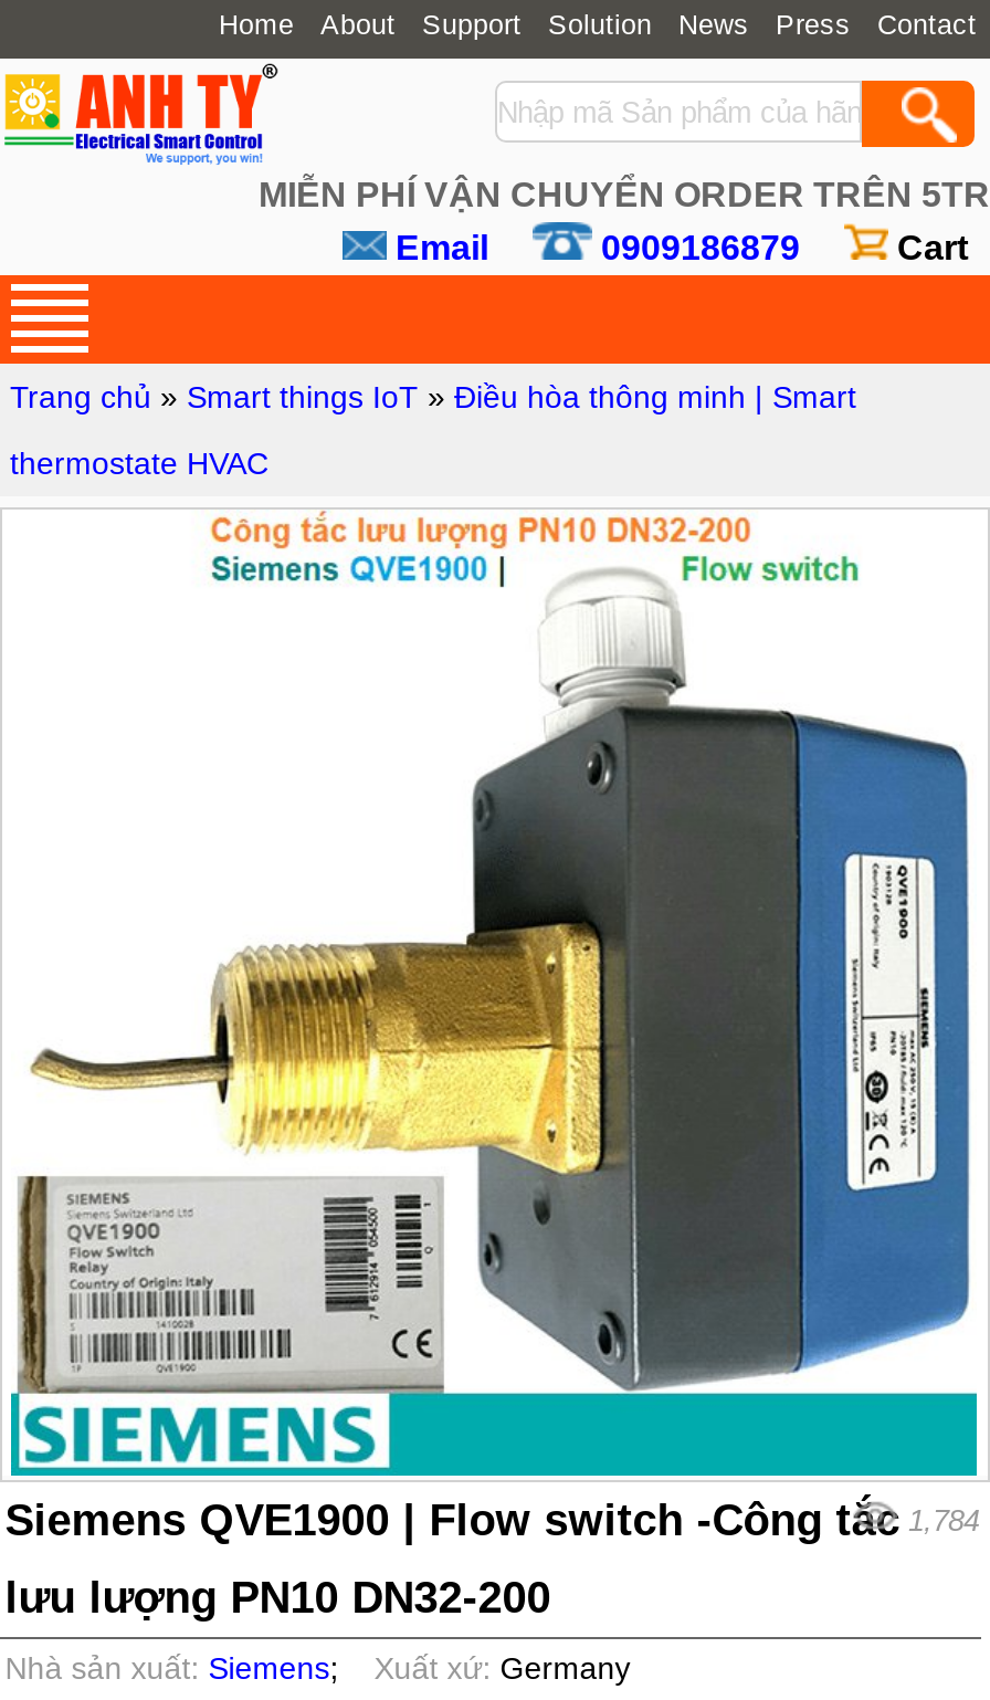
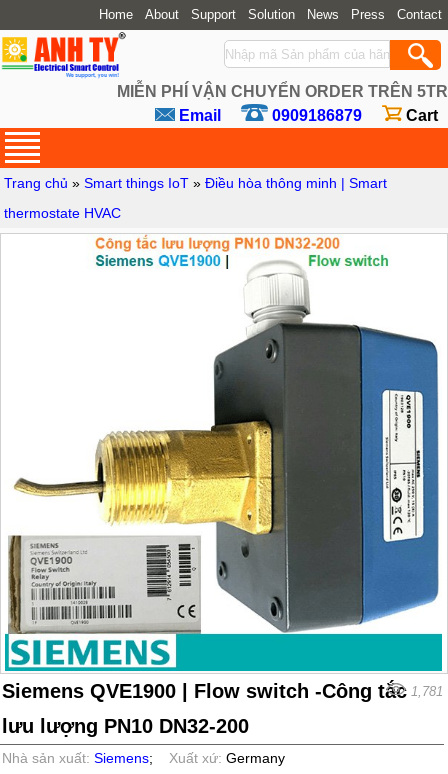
- 1,784
+ 1,781
